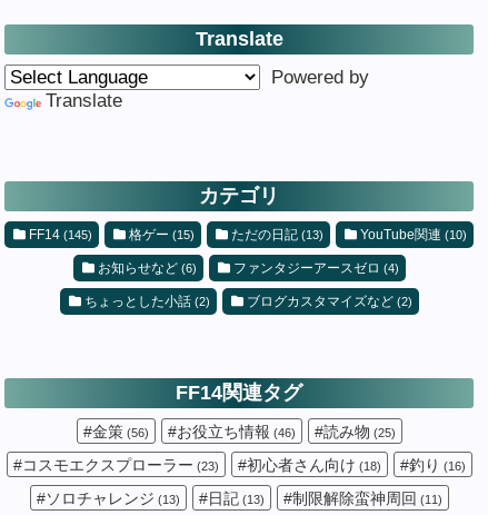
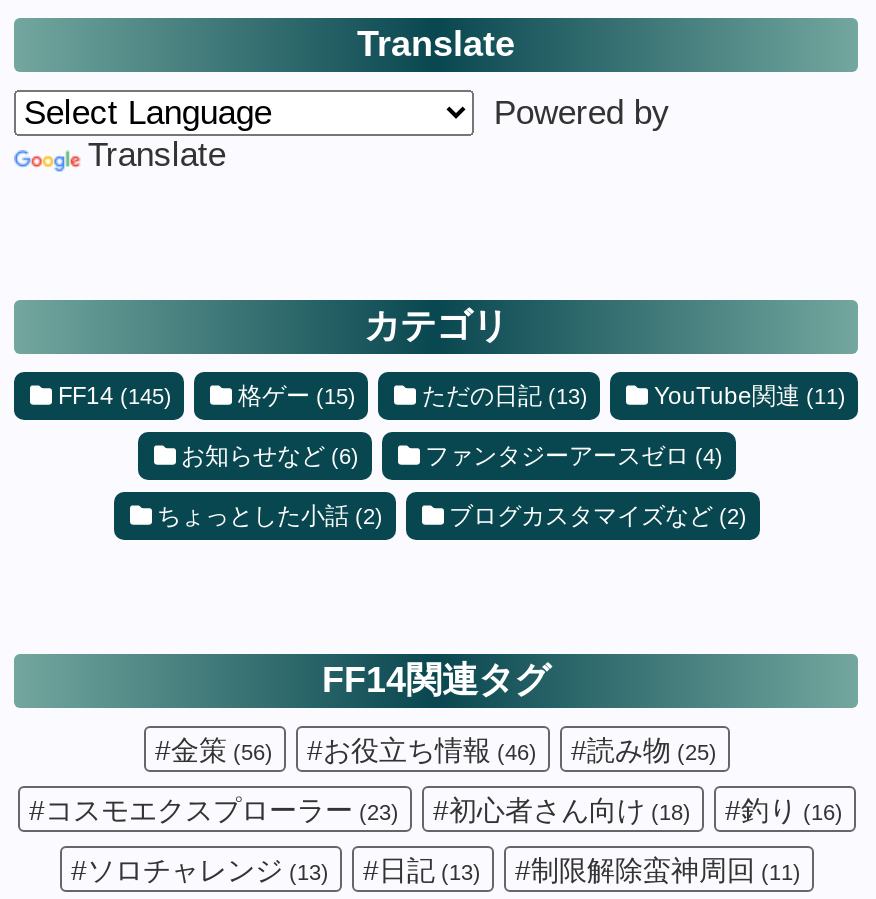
- YouTube関連 (10)
+ YouTube関連 (11)
